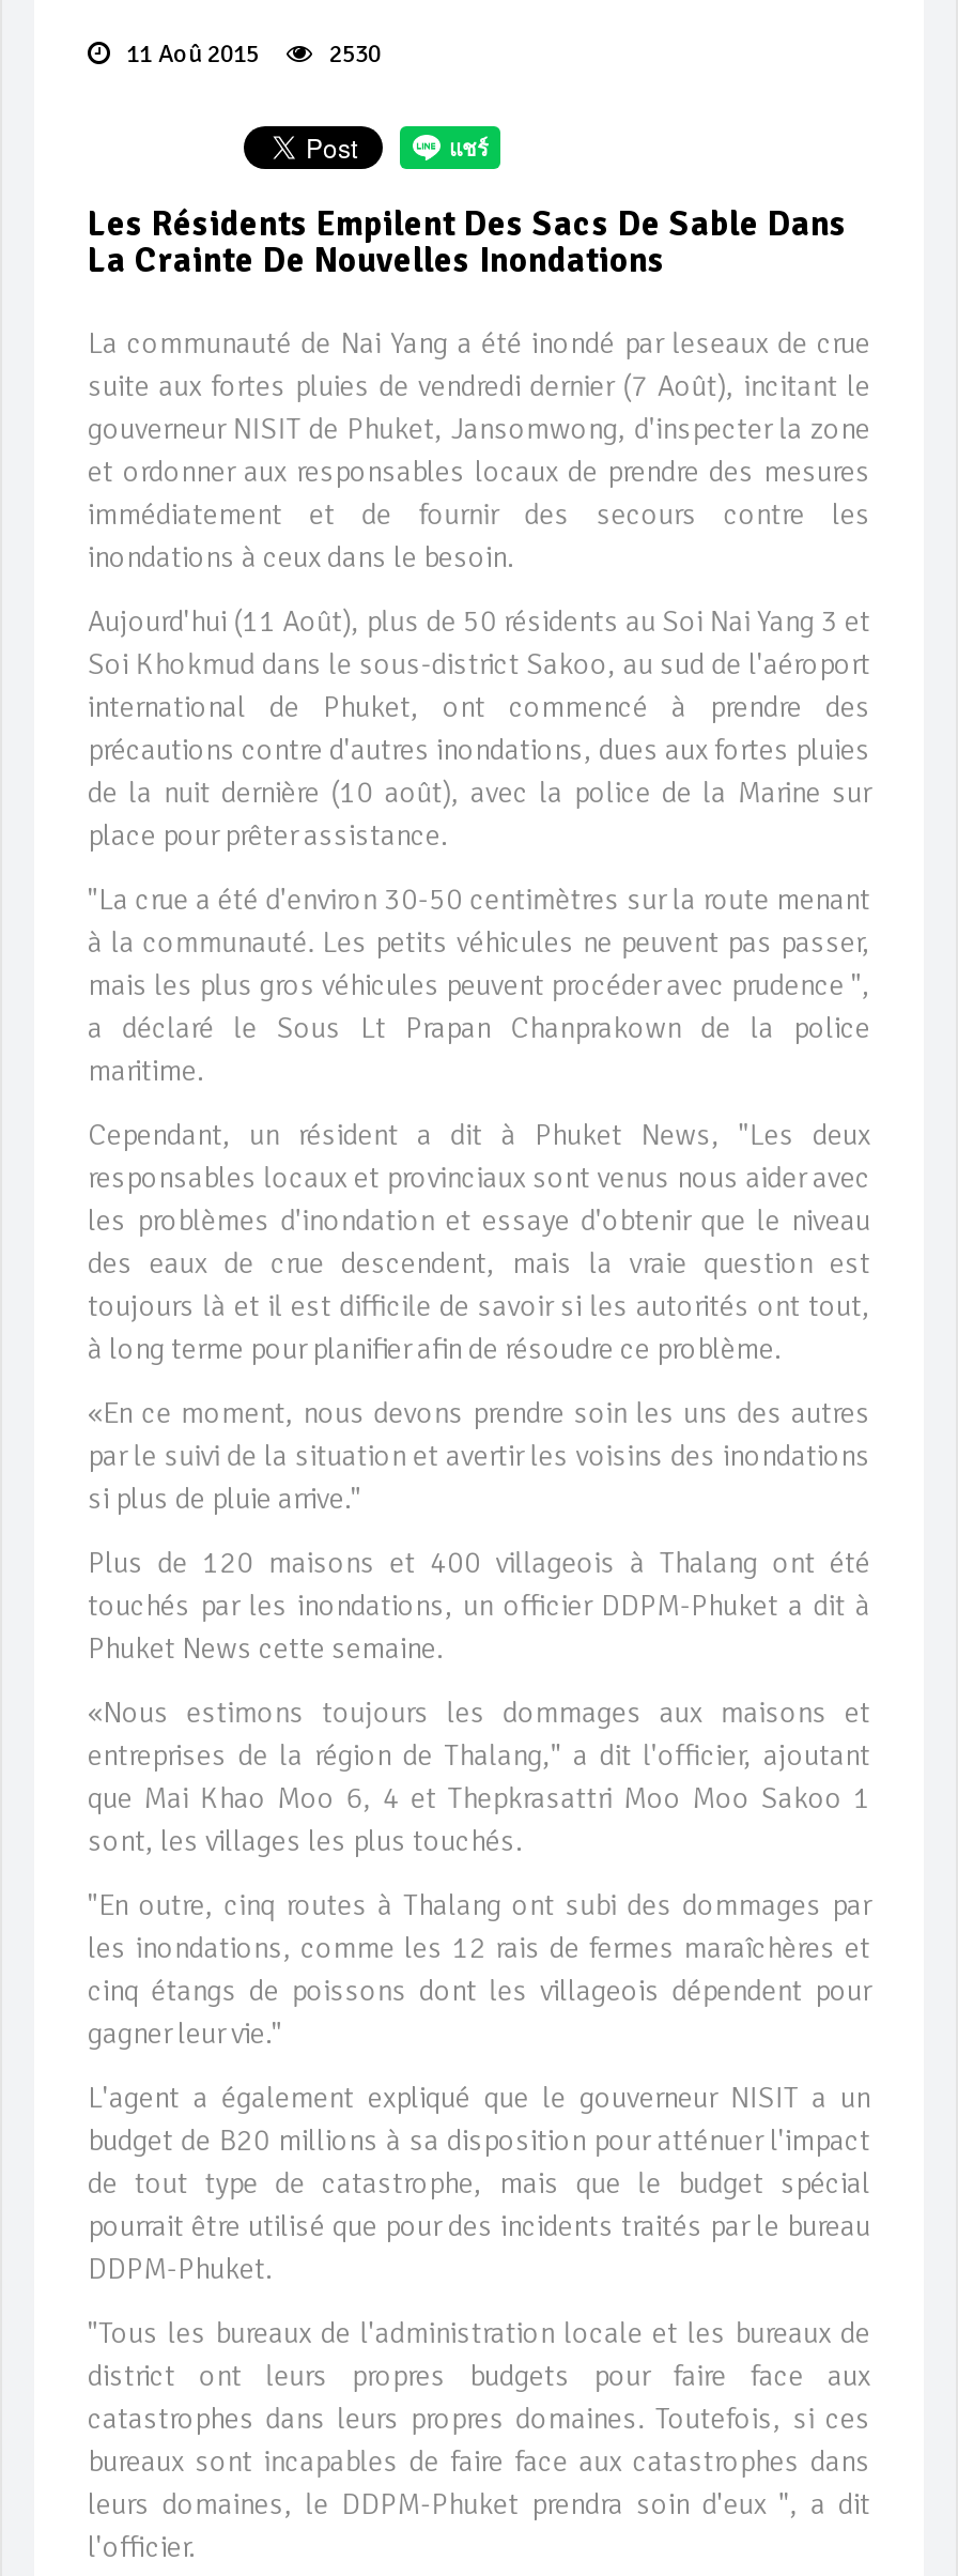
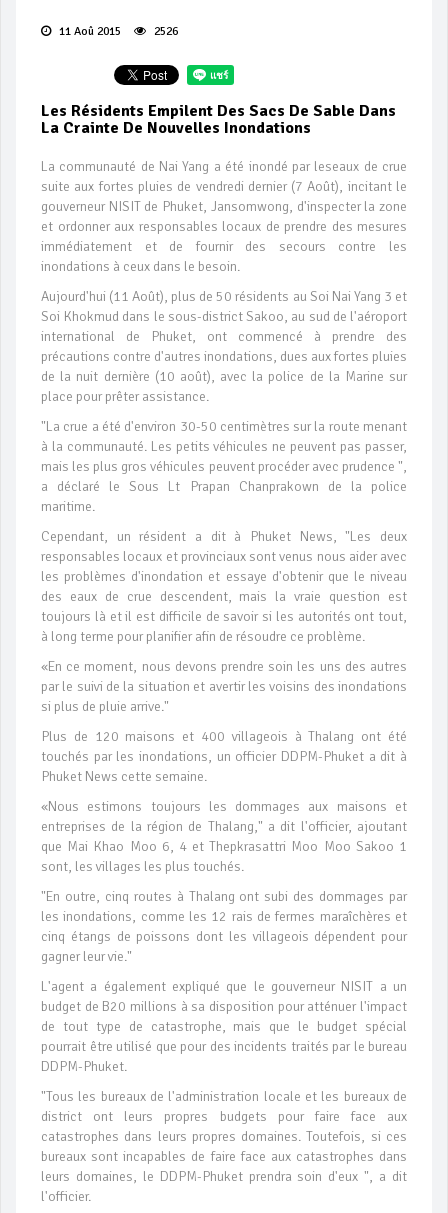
- 11 Aoû 2015 2530
+ 11 Aoû 2015 2526
